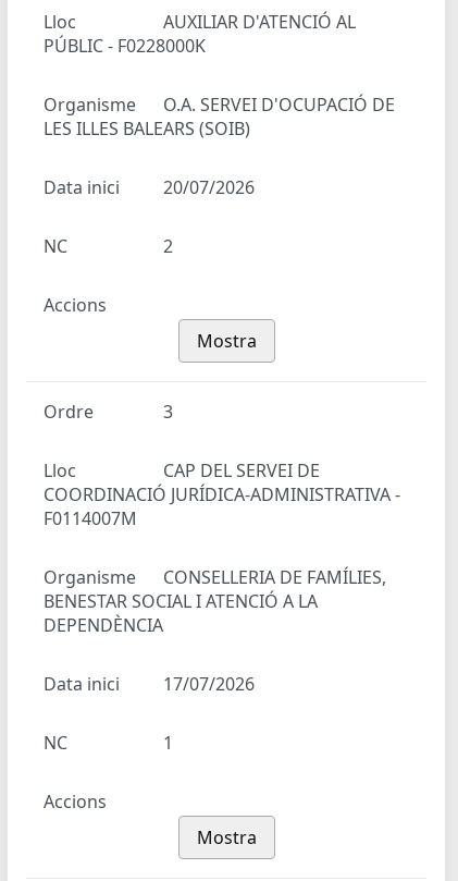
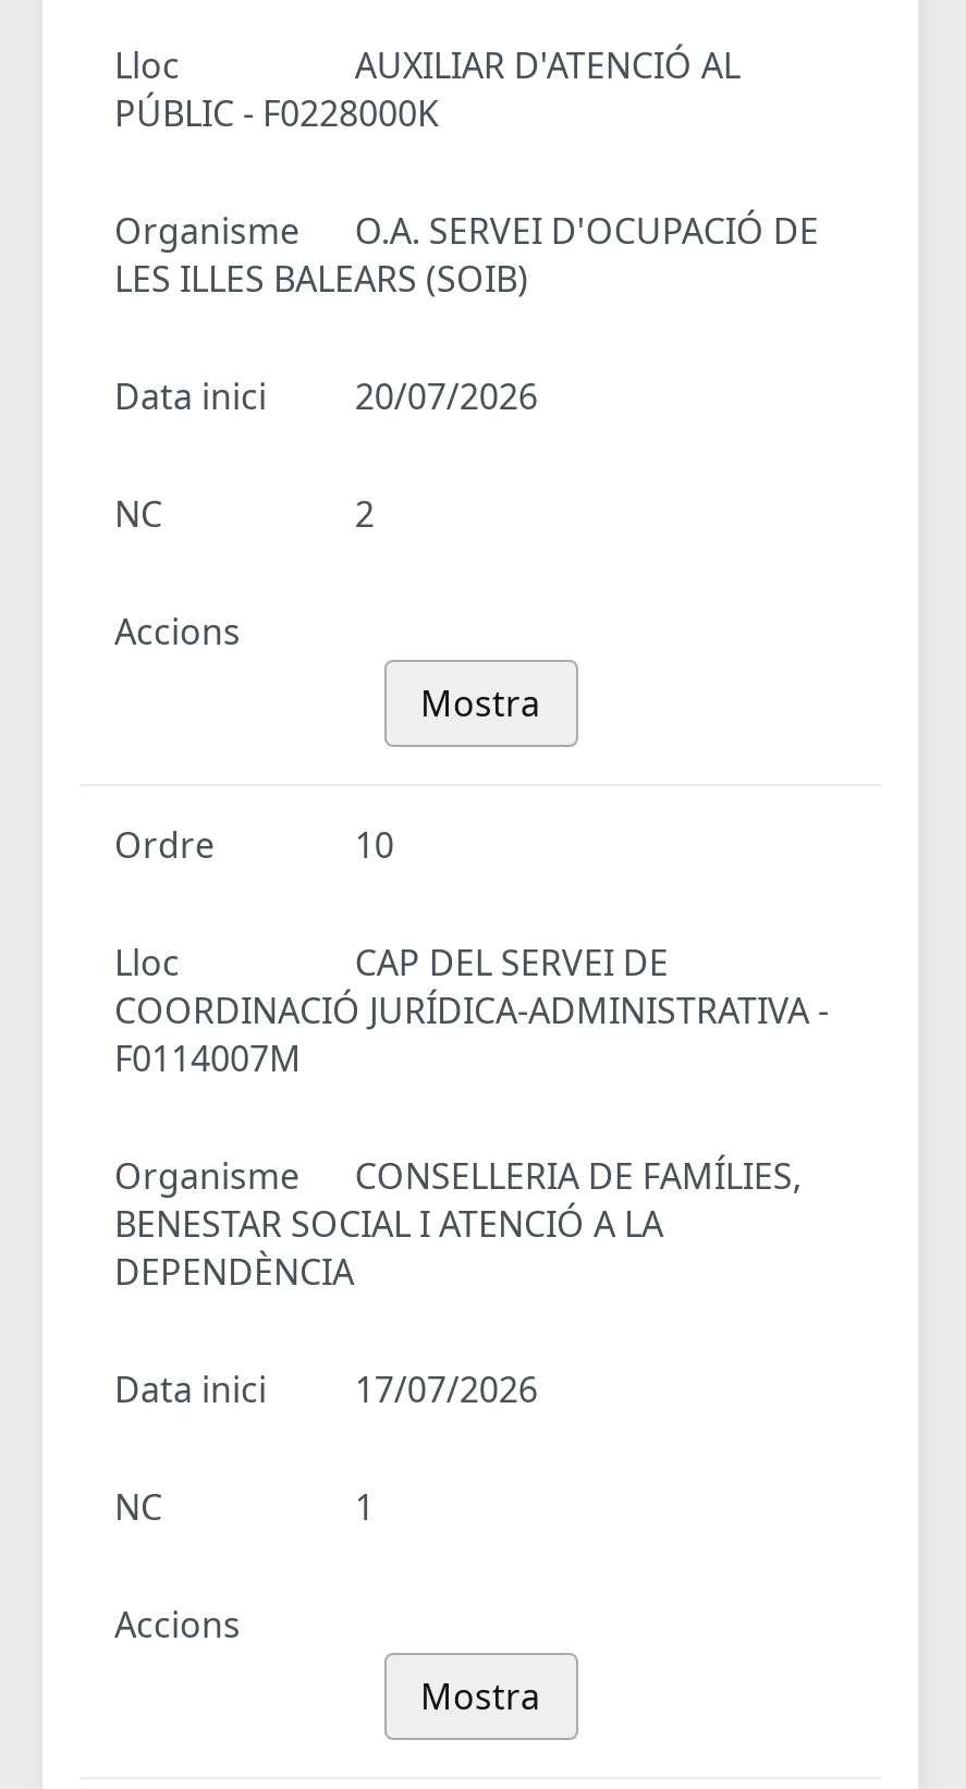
- 3
+ 10
